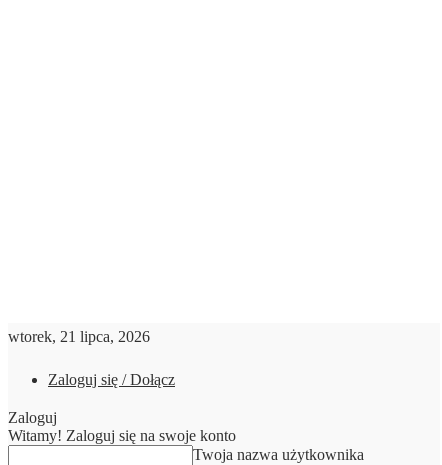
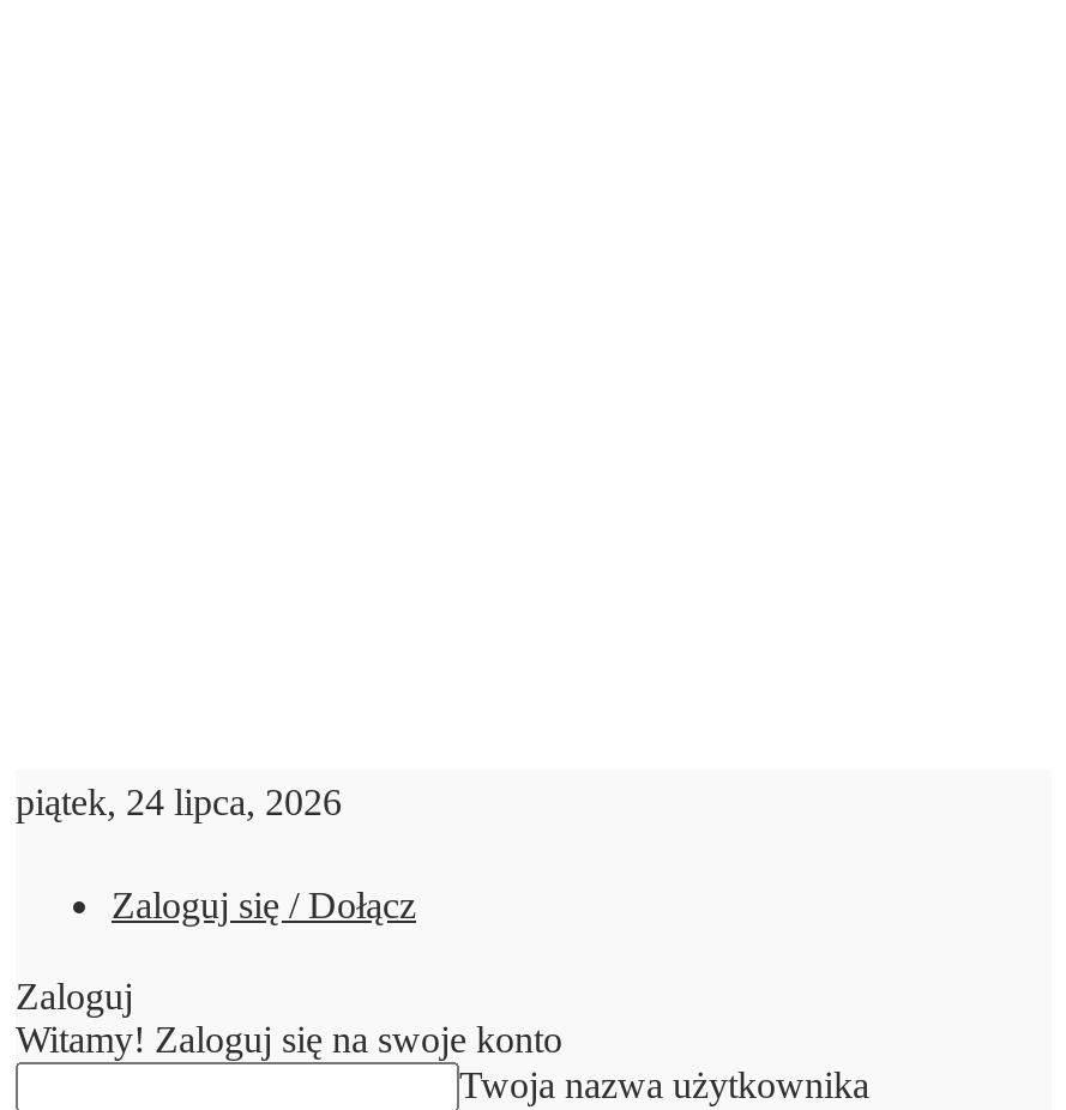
- wtorek, 21 lipca, 2026
+ piątek, 24 lipca, 2026
